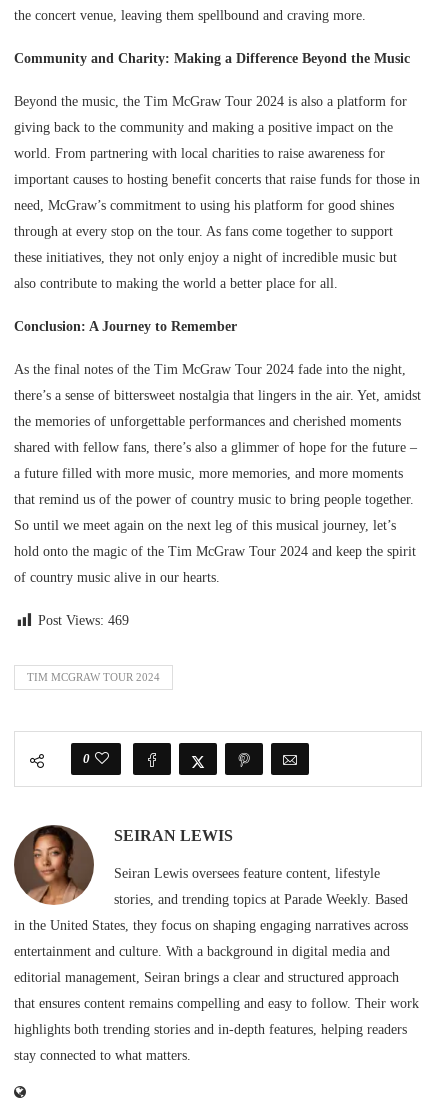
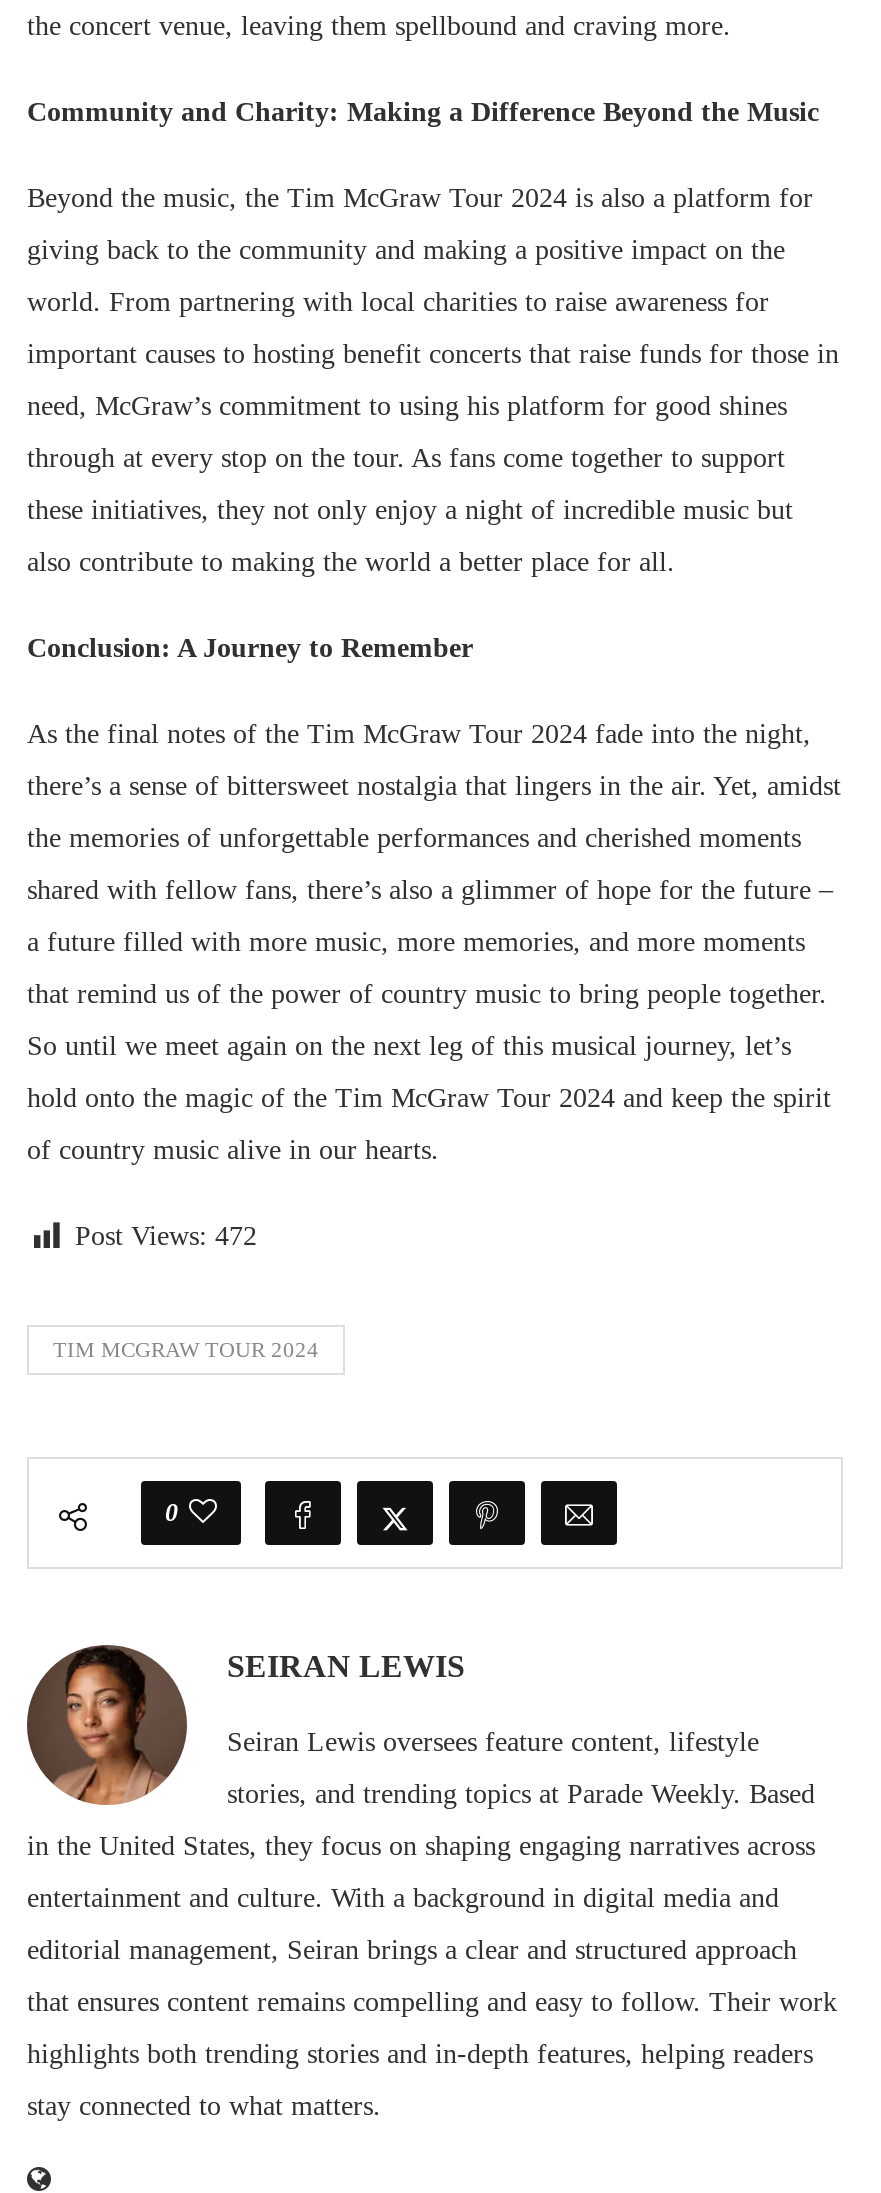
- Post Views: 469
+ Post Views: 472
